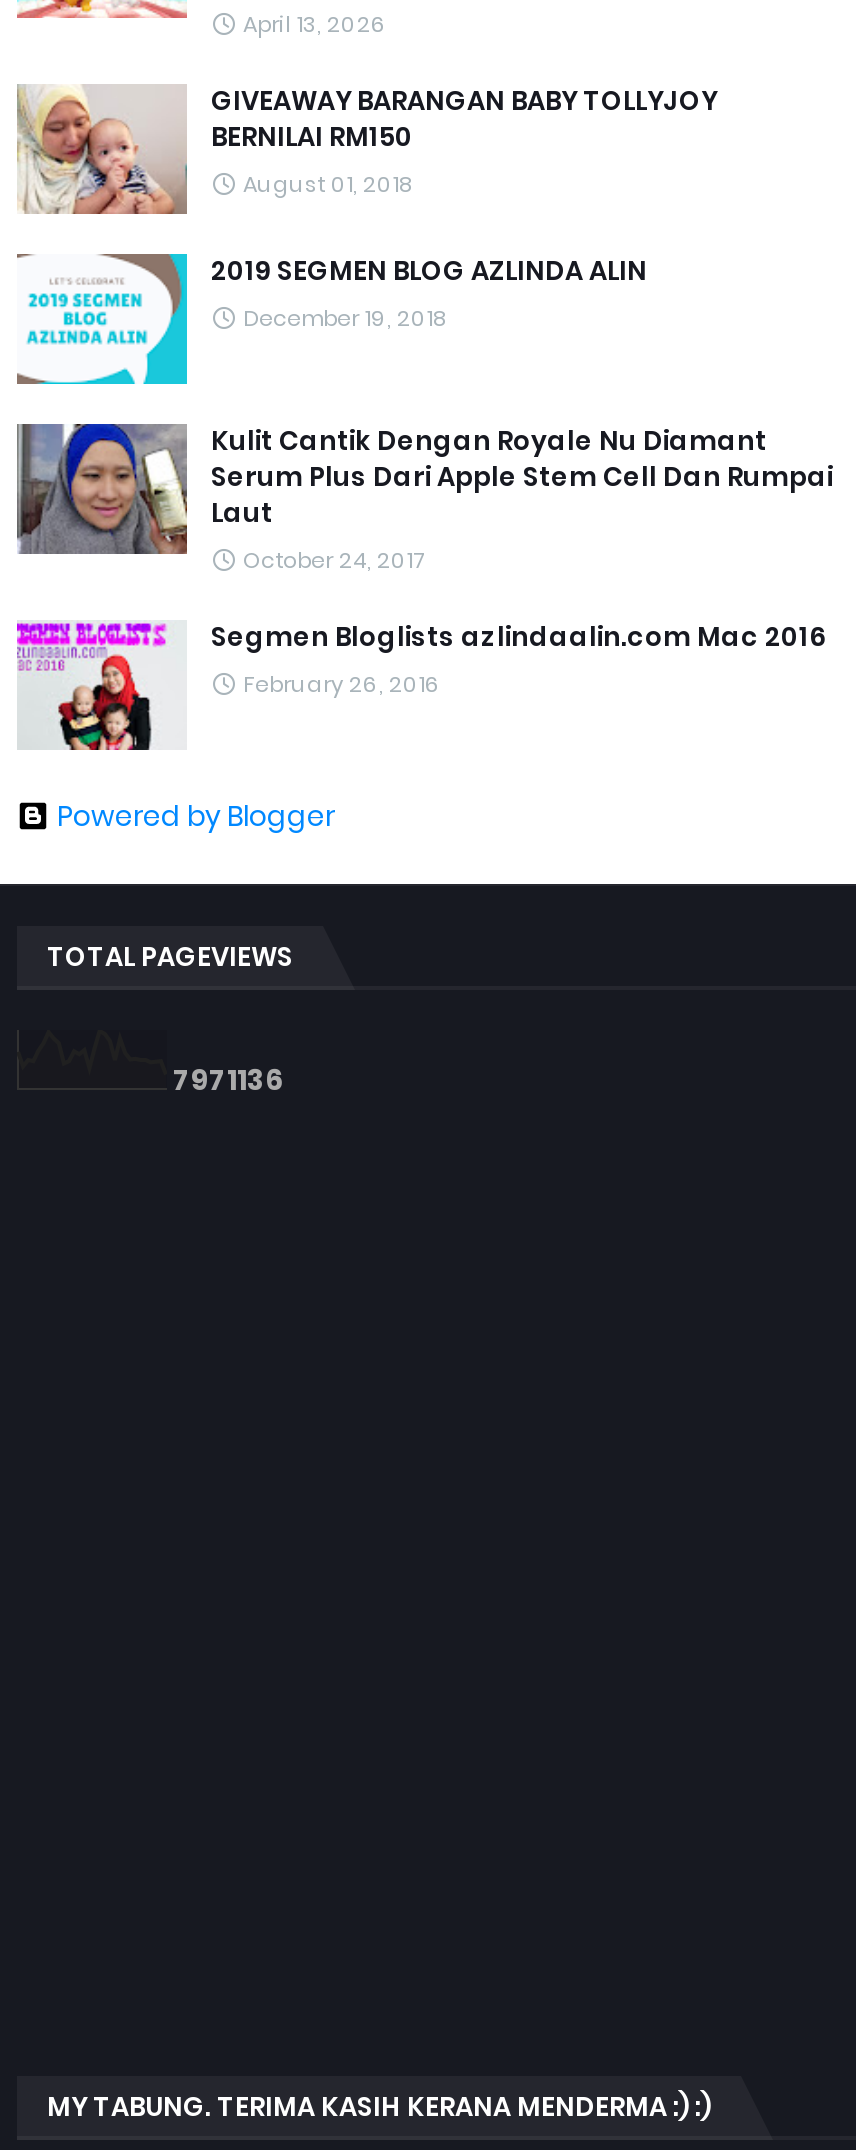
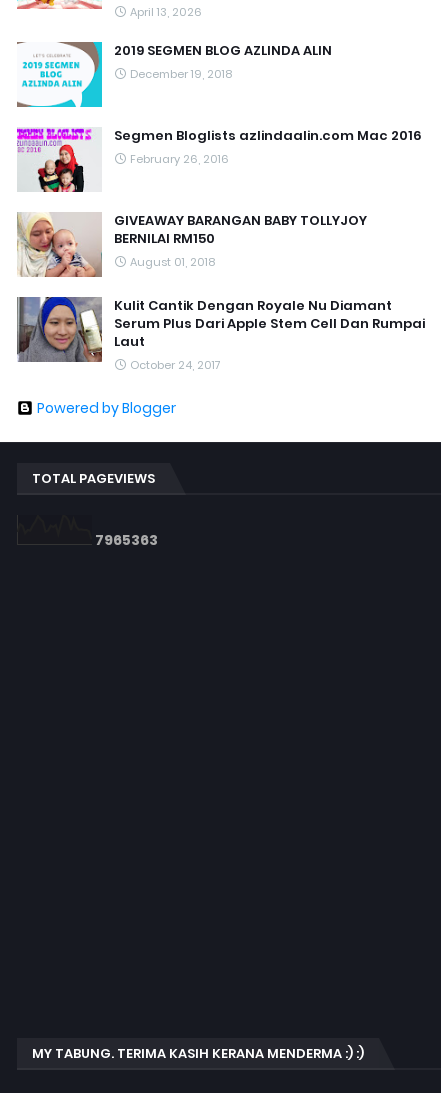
moved down: [image] | GIVEAWAY BARANGAN BABY TOLLYJOY | BERNILAI RM150 | August 01, 2018

moved up: [image] | 2019 SEGMEN BLOG AZLINDA ALIN | December 19, 2018

moved down: [image] | Kulit Cantik Dengan Royale Nu Diamant | Serum Plus Dari Apple Stem Cell Dan Rumpai | Laut | October 24, 2017

moved up: [image] | Segmen Bloglists azlindaalin.com Mac 2016 | February 26, 2016

- 7971136
+ 7965363
